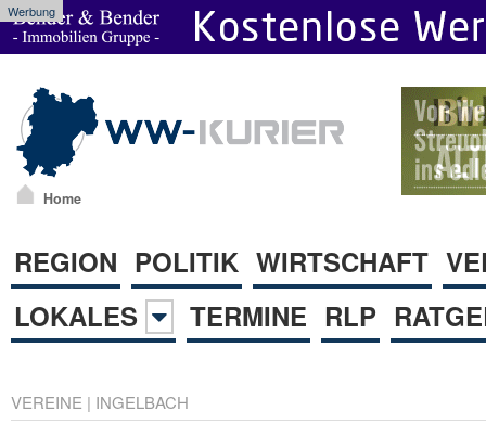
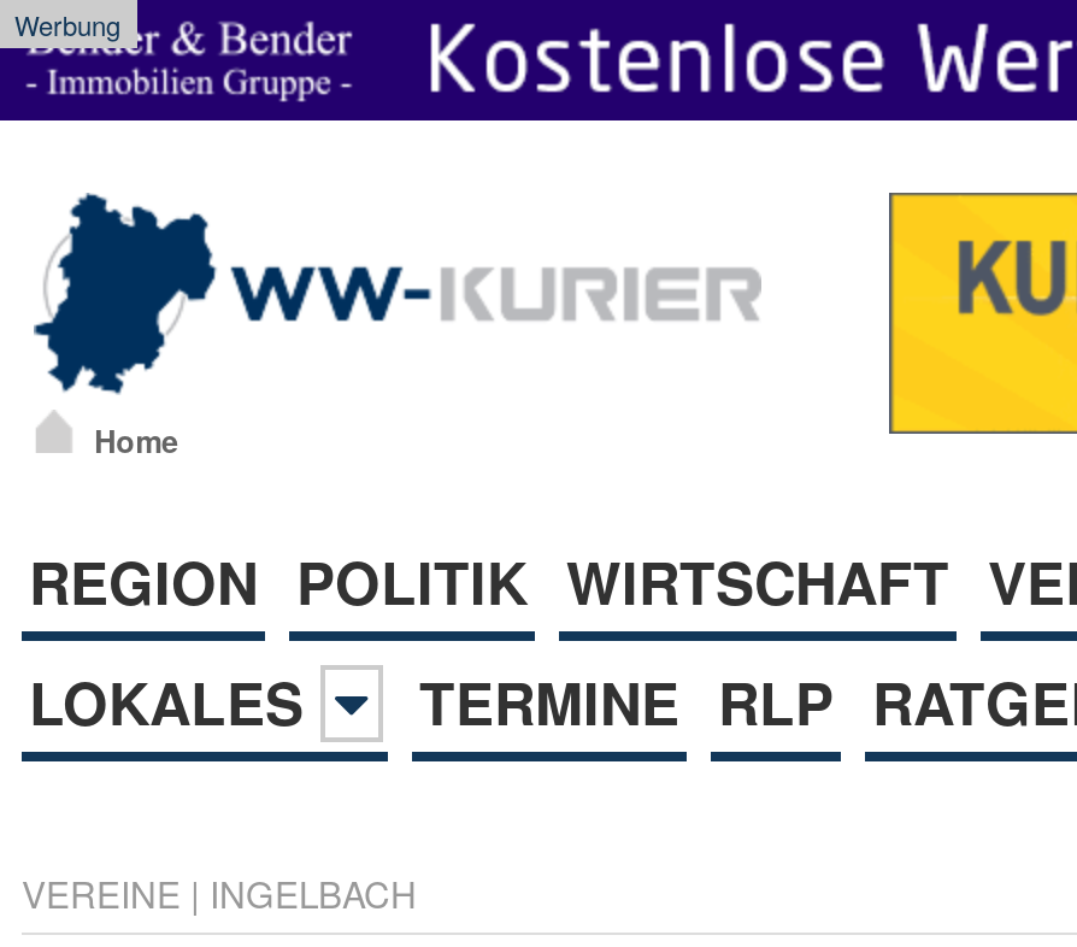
- [image]
+ [image]
